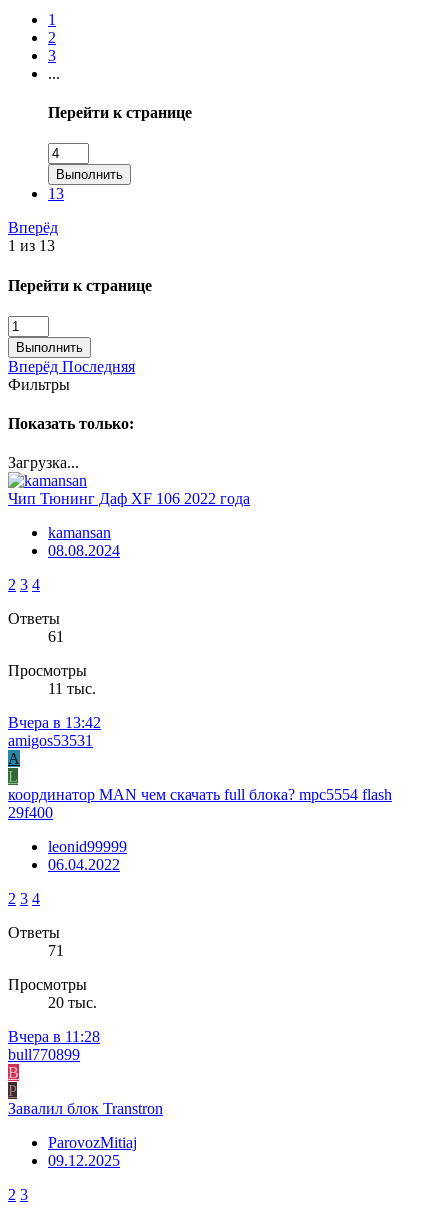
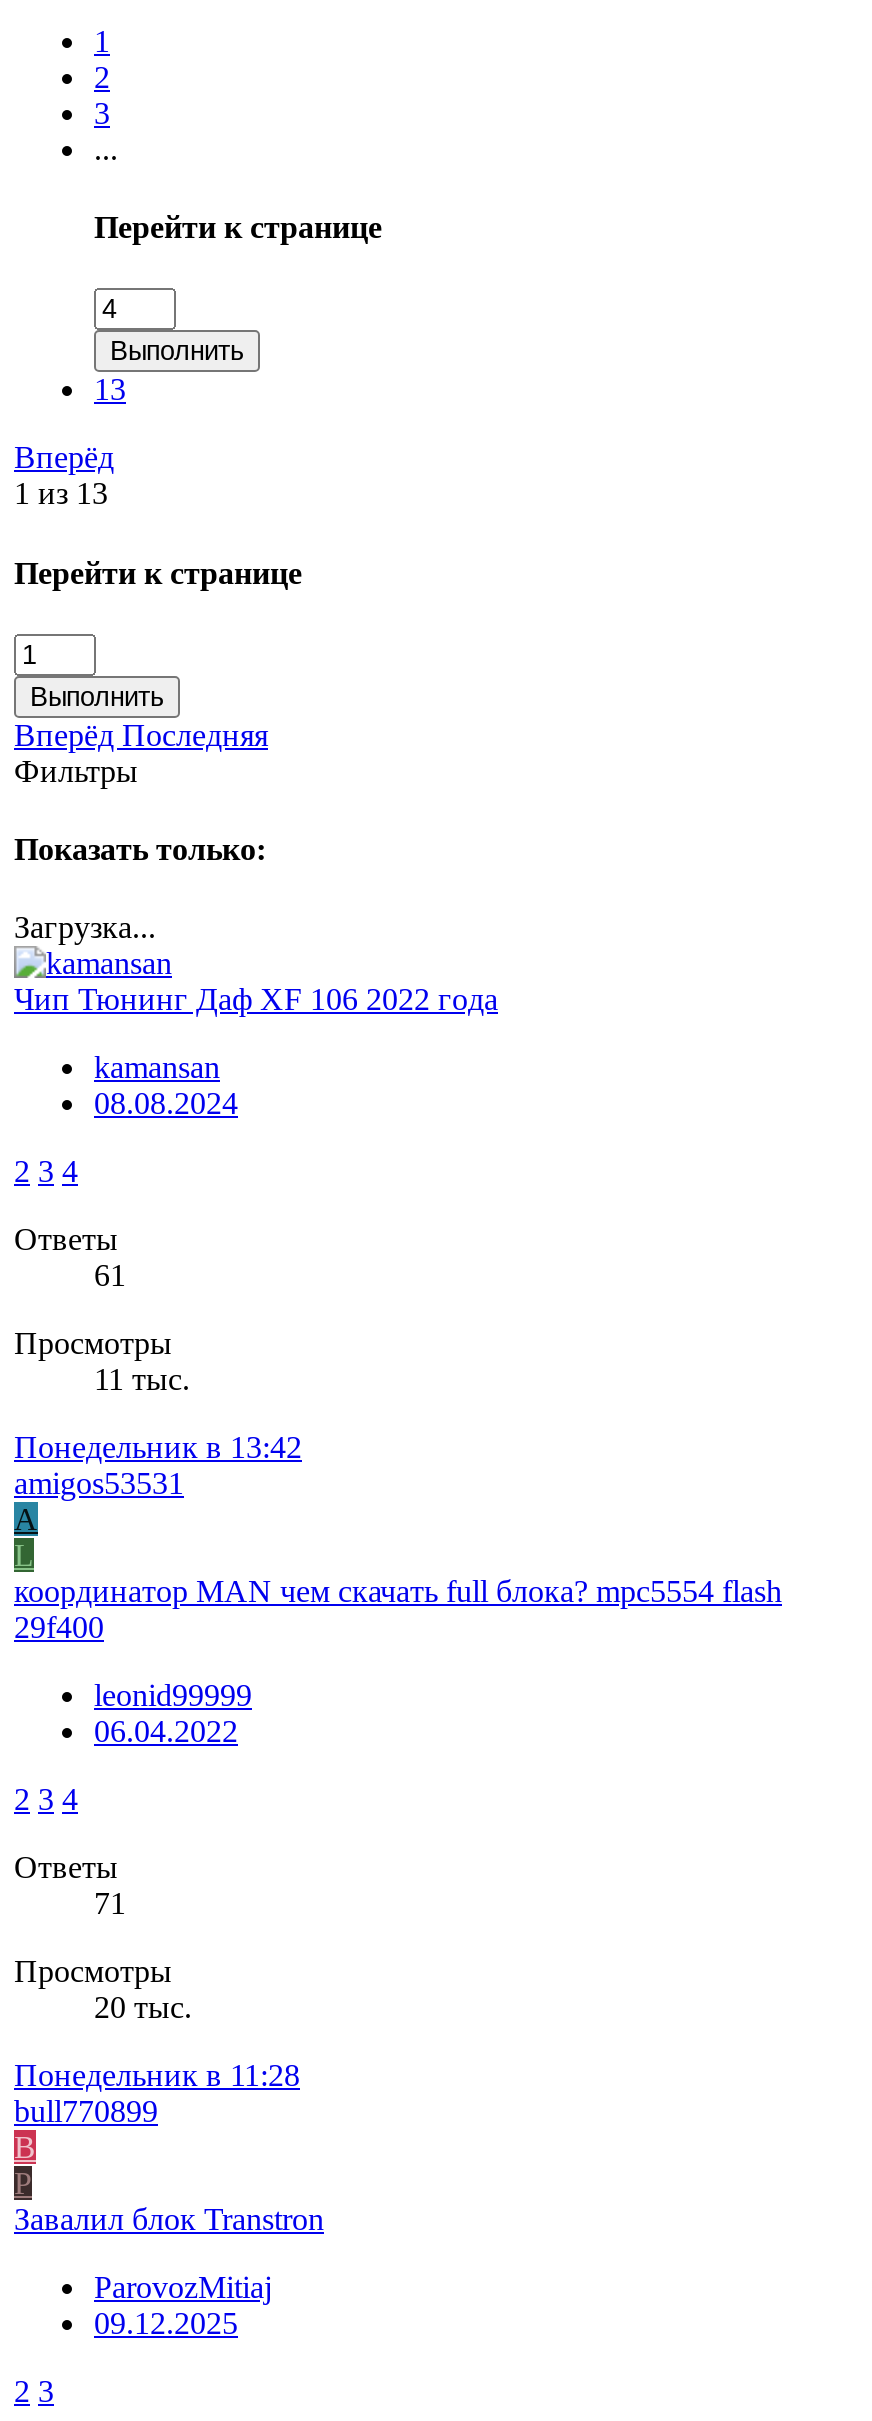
- Вчера в 13:42
+ Понедельник в 13:42

- Вчера в 11:28
+ Понедельник в 11:28
